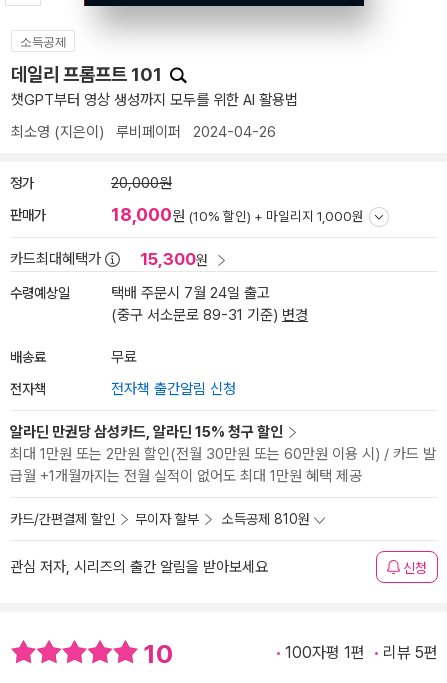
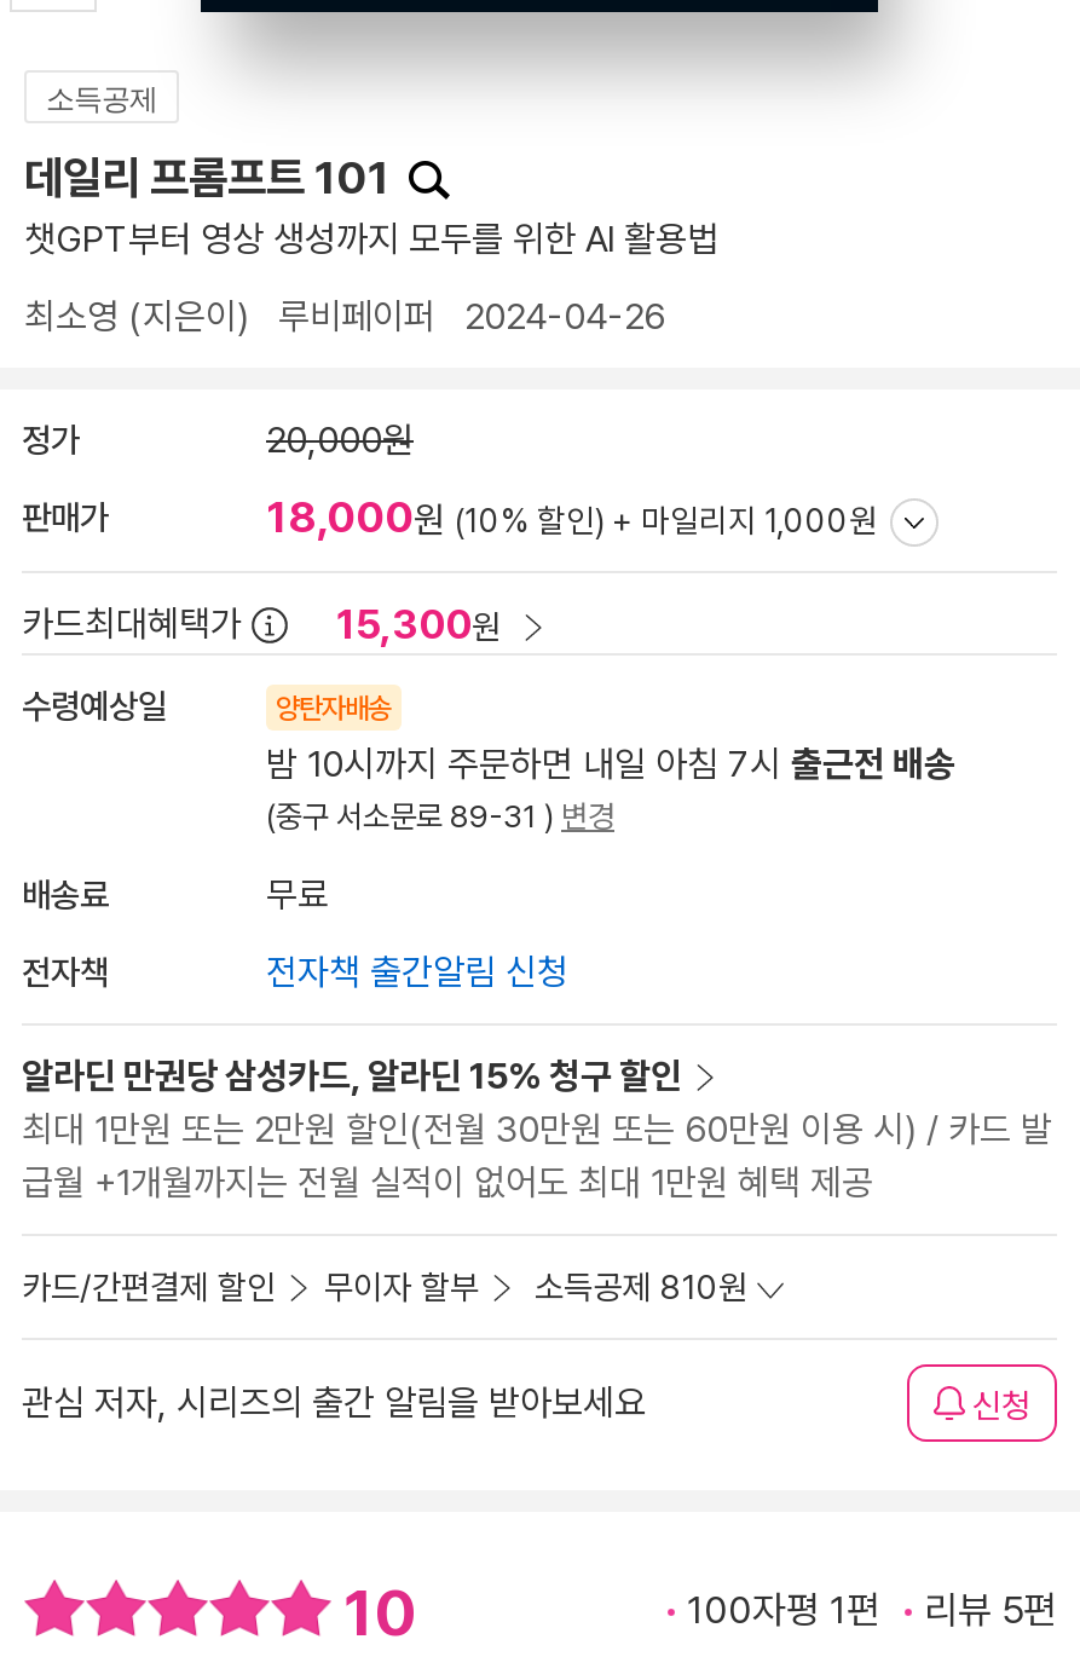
- 택배 주문시 7월 24일 출고
- (중구 서소문로 89-31 기준) 변경
+ 양탄자배송
+ 밤 10시까지 주문하면 내일 아침 7시 출근전 배송
+ (중구 서소문로 89-31 ) 변경
